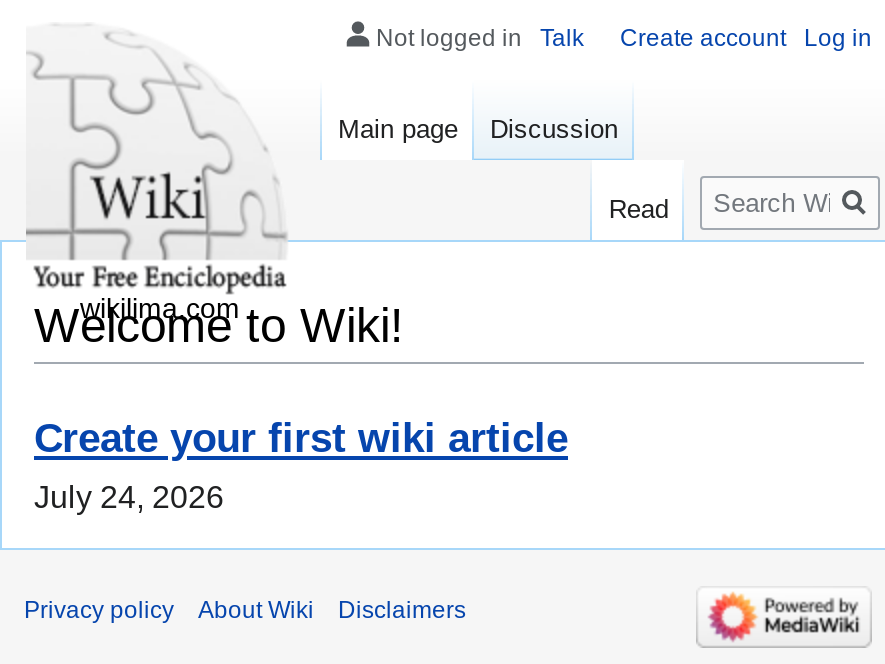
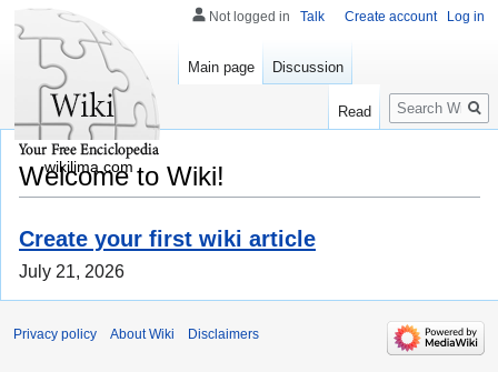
- July 24, 2026
+ July 21, 2026
